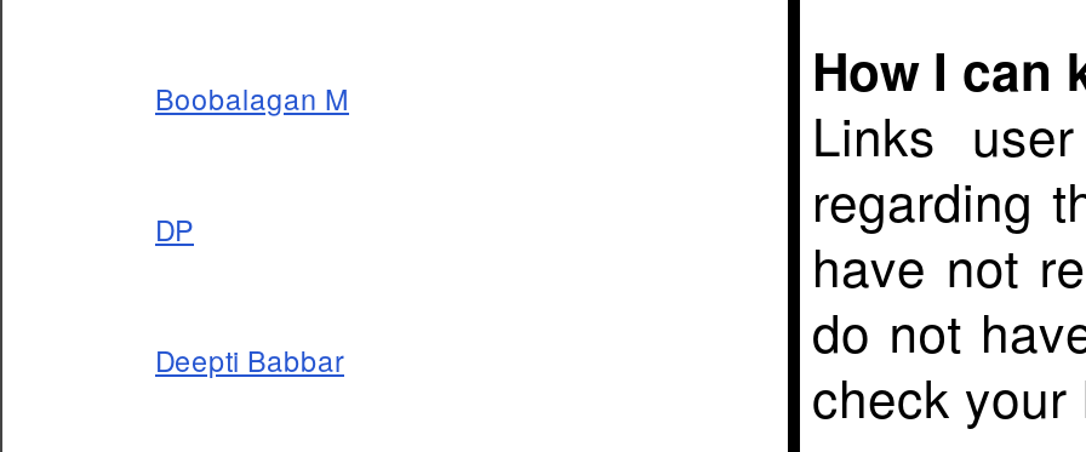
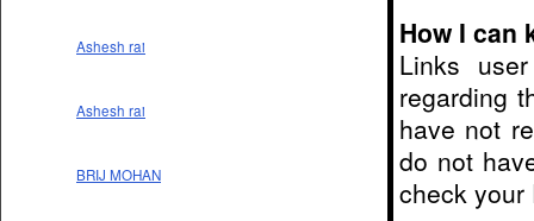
- Boobalagan M
+ Ashesh rai

- DP
+ Ashesh rai

- Deepti Babbar
+ BRIJ MOHAN
